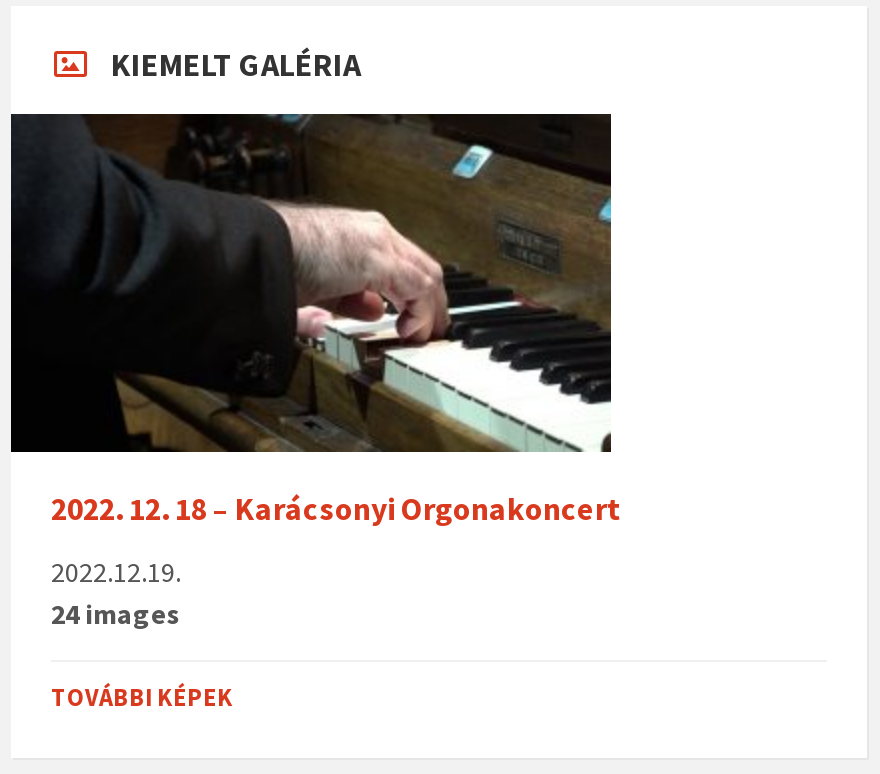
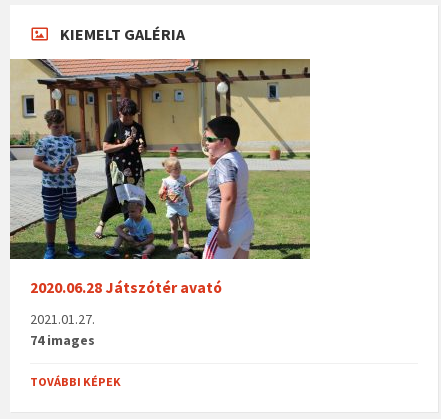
- [image]
- 2022. 12. 18 – Karácsonyi Orgonakoncert
+ [image]
+ 2020.06.28 Játszótér avató

- 2022.12.19.
- 24 images
+ 2021.01.27.
+ 74 images
